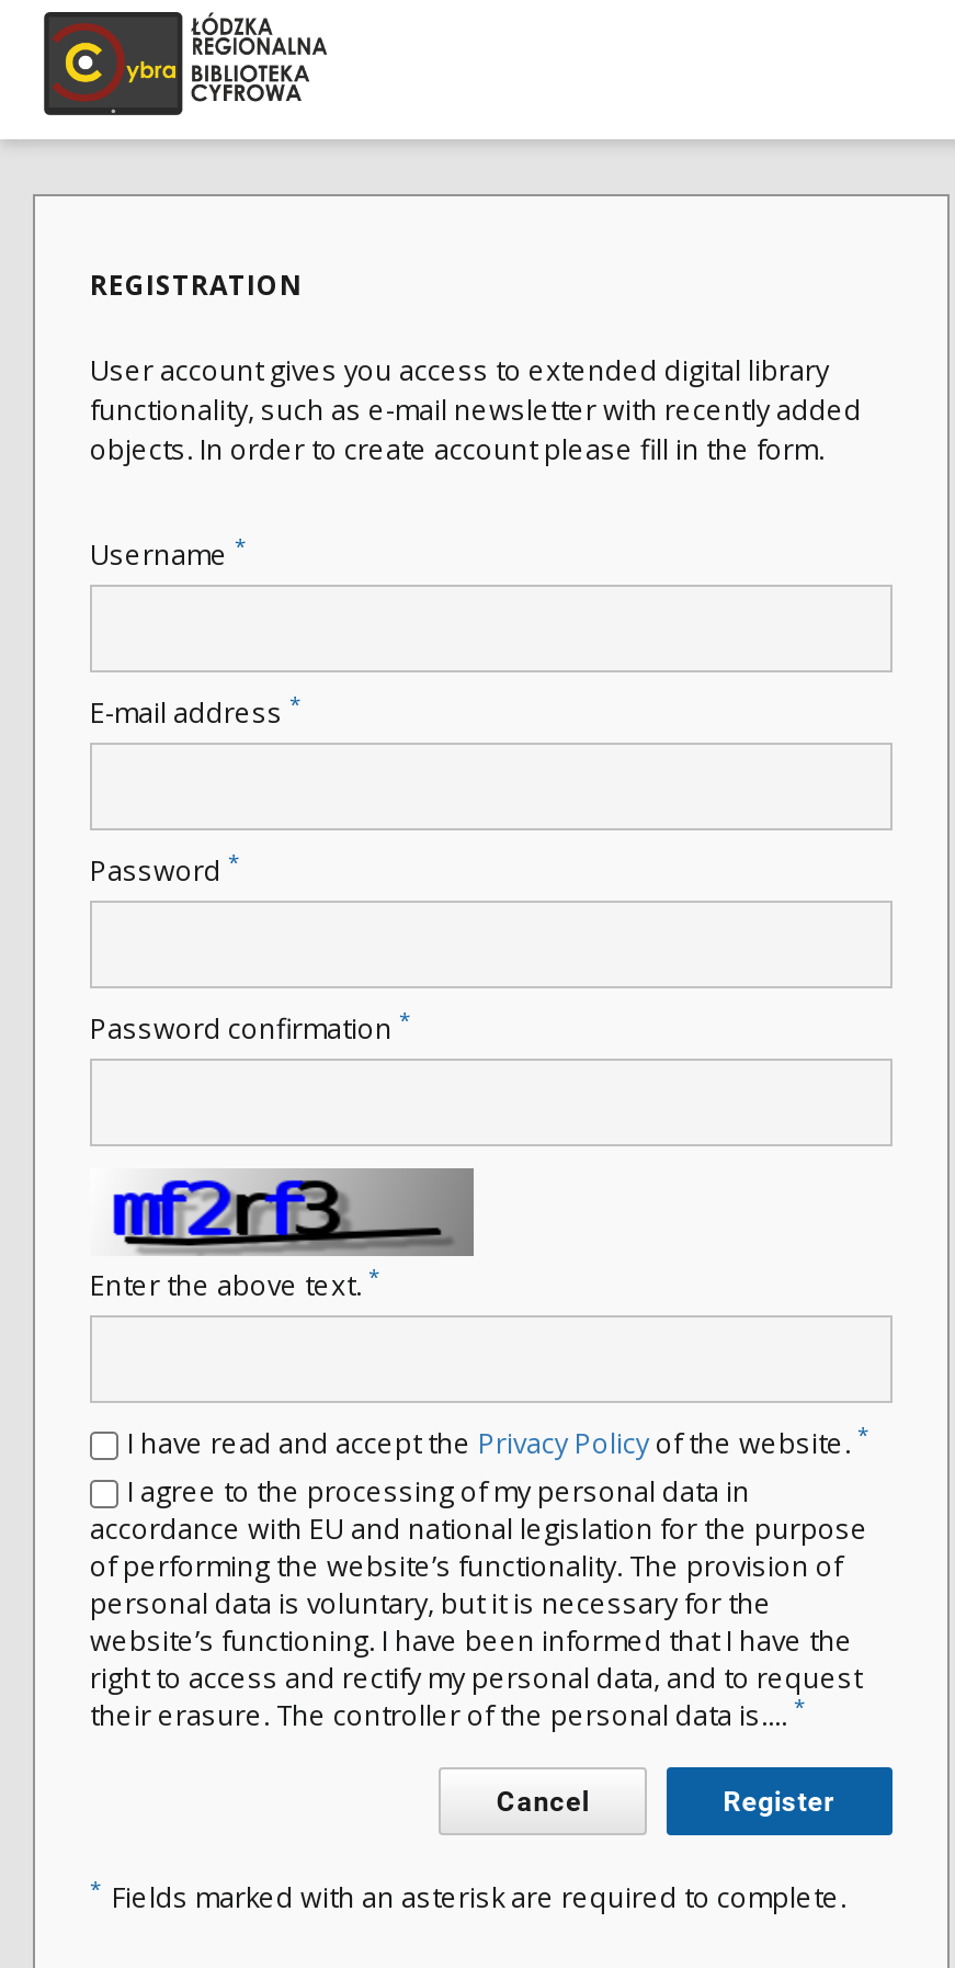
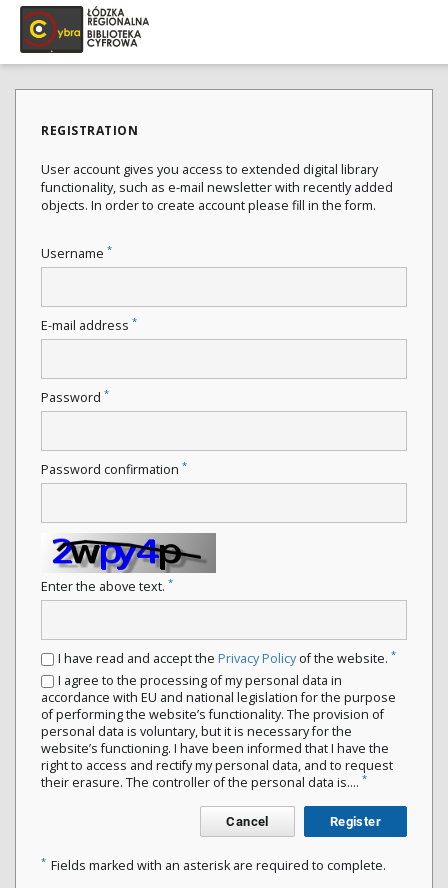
- [image]
+ [image]
